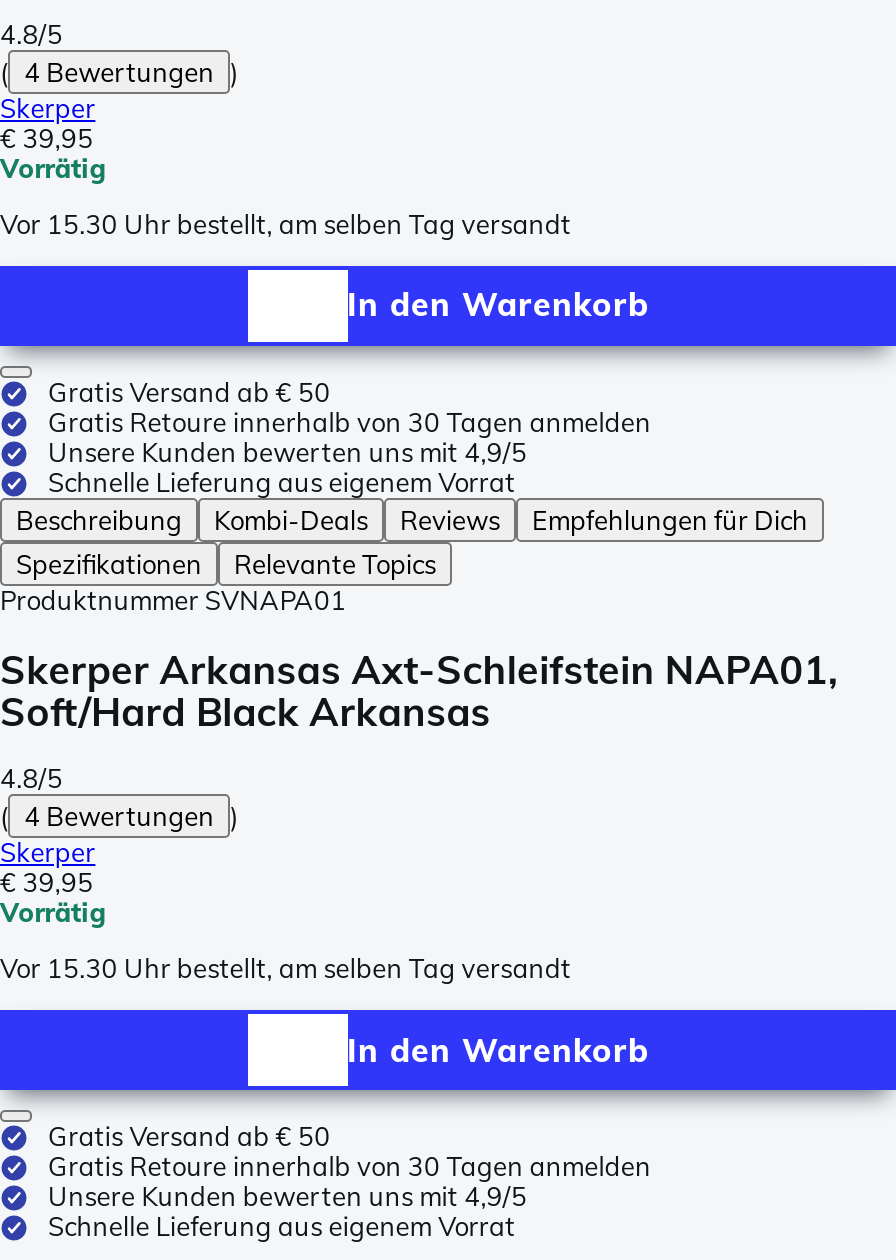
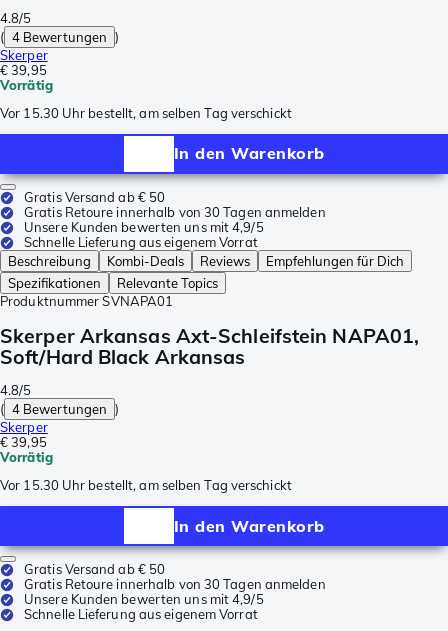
- Vor 15.30 Uhr bestellt, am selben Tag versandt
+ Vor 15.30 Uhr bestellt, am selben Tag verschickt

- Vor 15.30 Uhr bestellt, am selben Tag versandt
+ Vor 15.30 Uhr bestellt, am selben Tag verschickt
